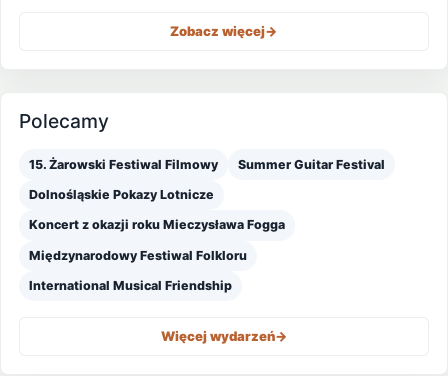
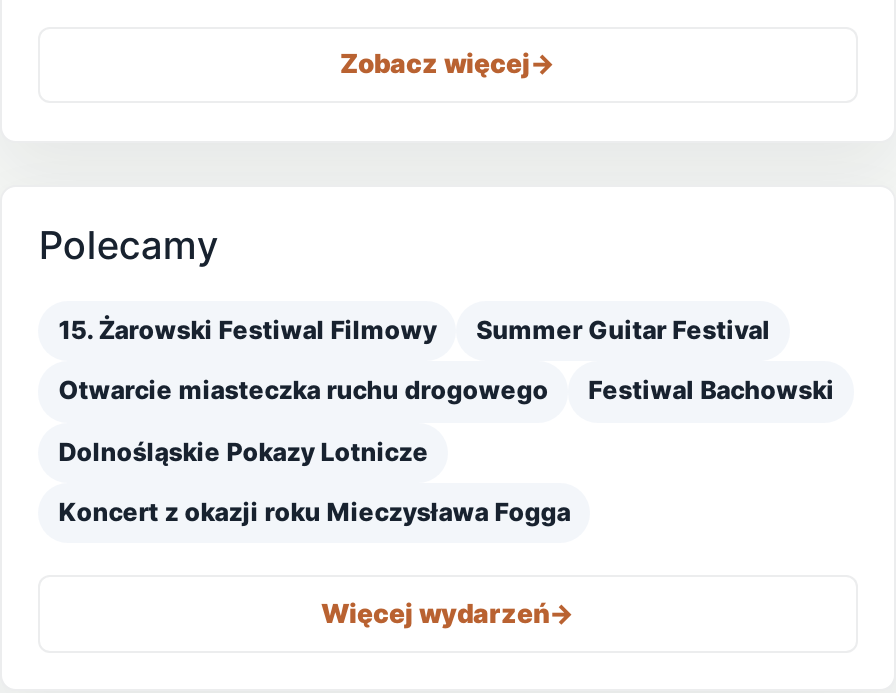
+ Otwarcie miasteczka ruchu drogowego
+ Festiwal Bachowski

moved down: Dolnośląskie Pokazy Lotnicze | Koncert z okazji roku Mieczysława Fogga

- Międzynarodowy Festiwal Folkloru
- International Musical Friendship
